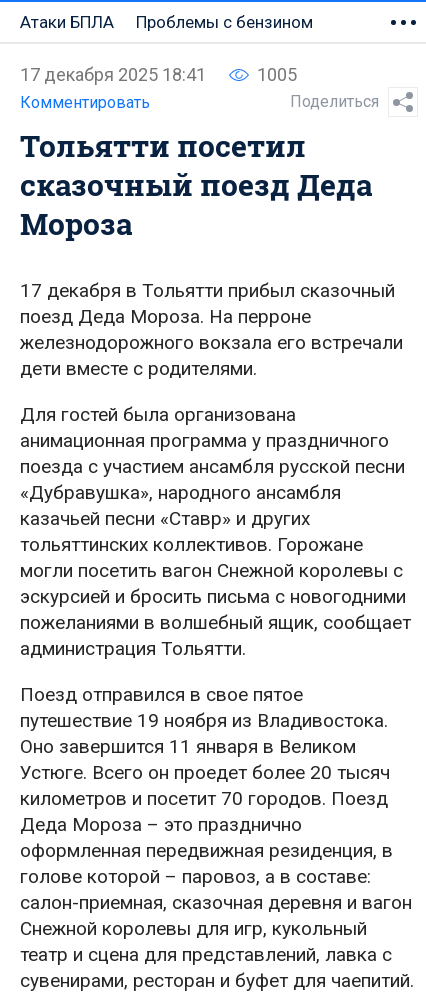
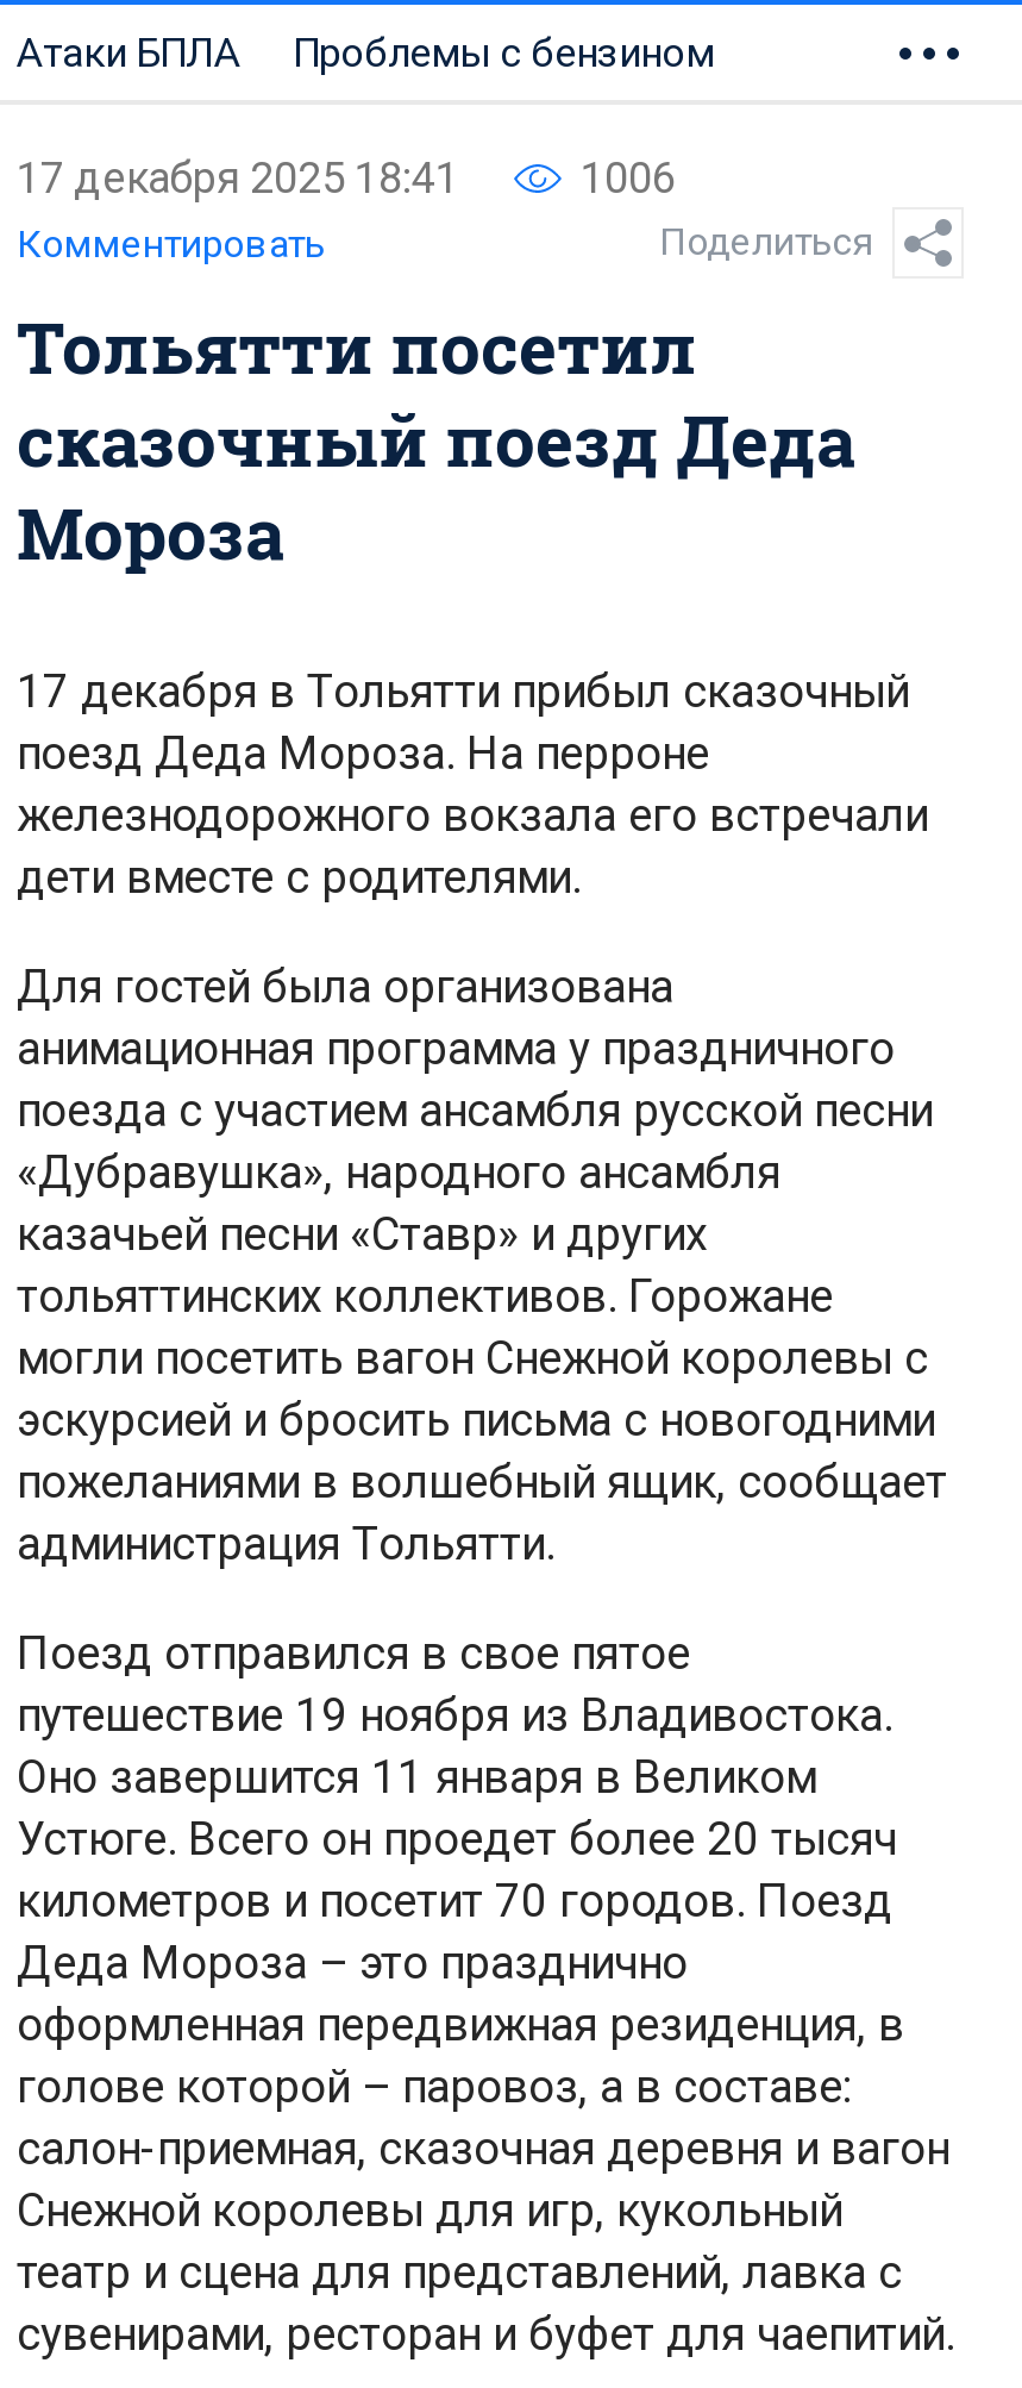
- 1005
+ 1006
